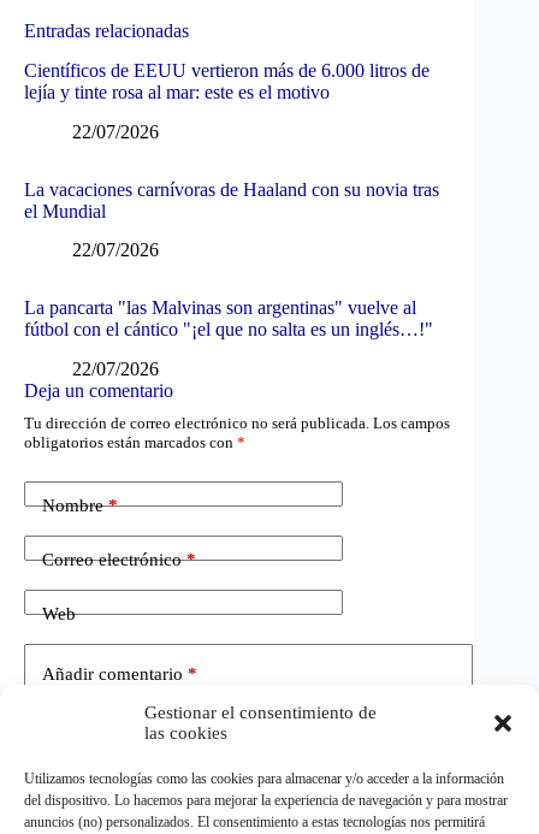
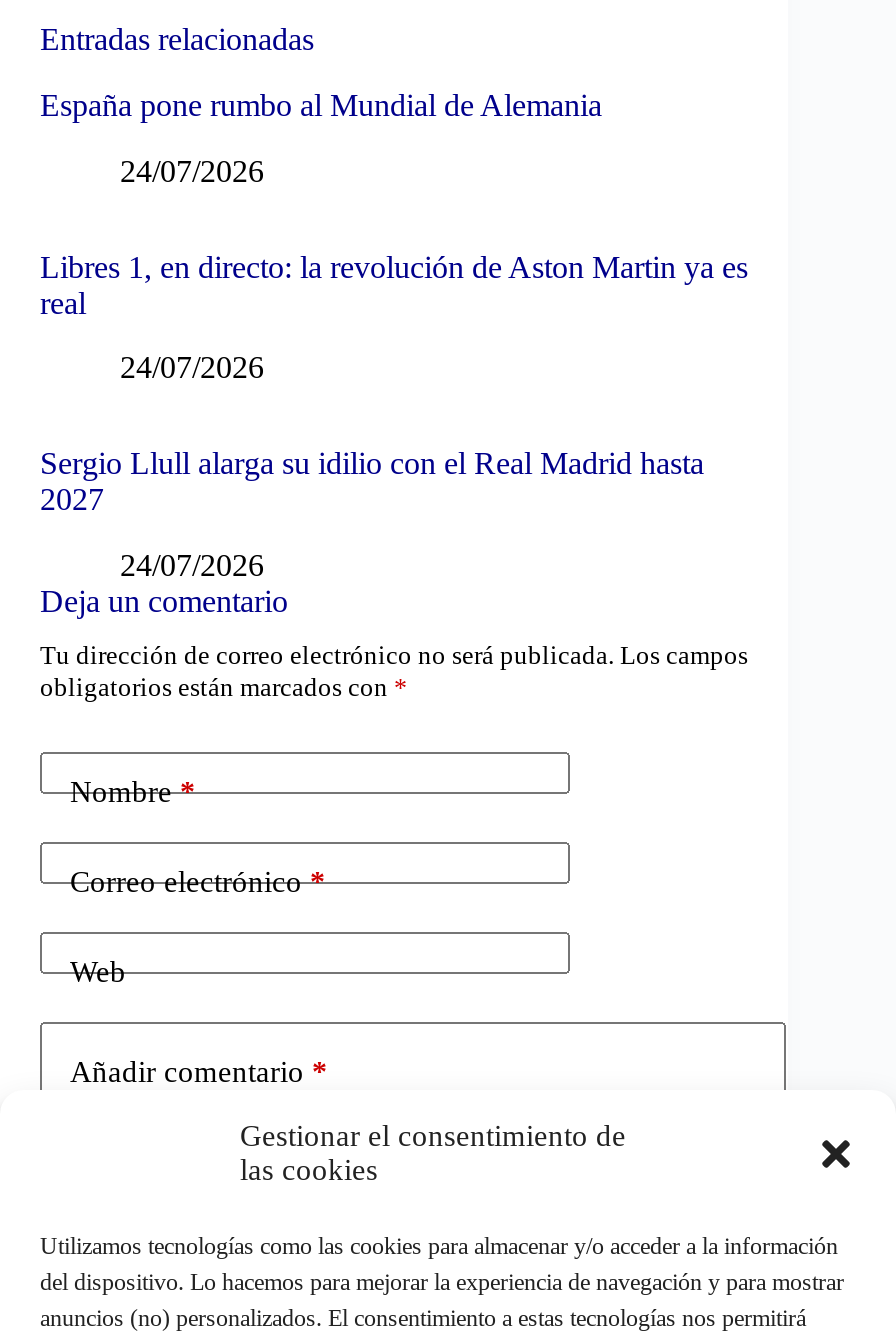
- Científicos de EEUU vertieron más de 6.000 litros de
- lejía y tinte rosa al mar: este es el motivo
+ España pone rumbo al Mundial de Alemania

- 22/07/2026
+ 24/07/2026

- La vacaciones carnívoras de Haaland con su novia tras
- el Mundial
+ Libres 1, en directo: la revolución de Aston Martin ya es
+ real

- 22/07/2026
+ 24/07/2026

- La pancarta "las Malvinas son argentinas" vuelve al
- fútbol con el cántico "¡el que no salta es un inglés…!"
+ Sergio Llull alarga su idilio con el Real Madrid hasta
+ 2027

- 22/07/2026
+ 24/07/2026
